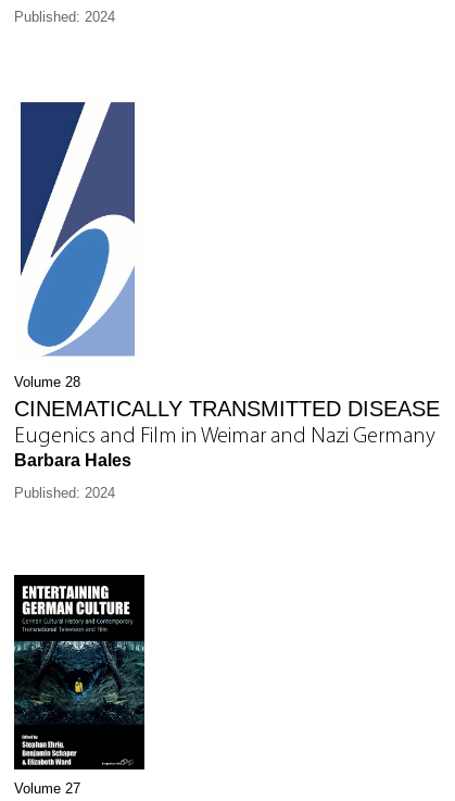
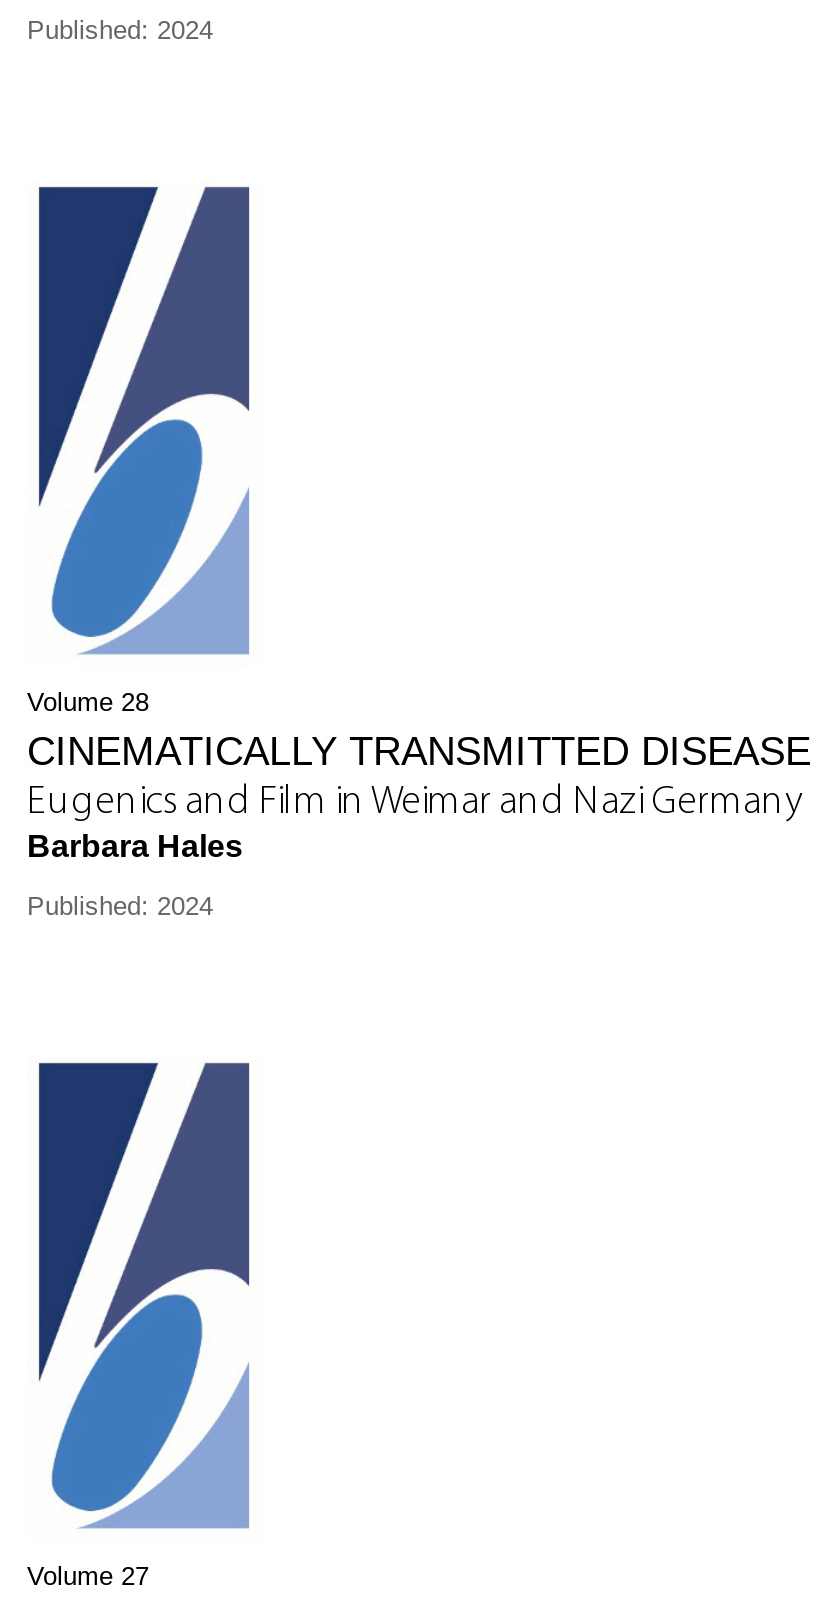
- [image]
+ [image]
